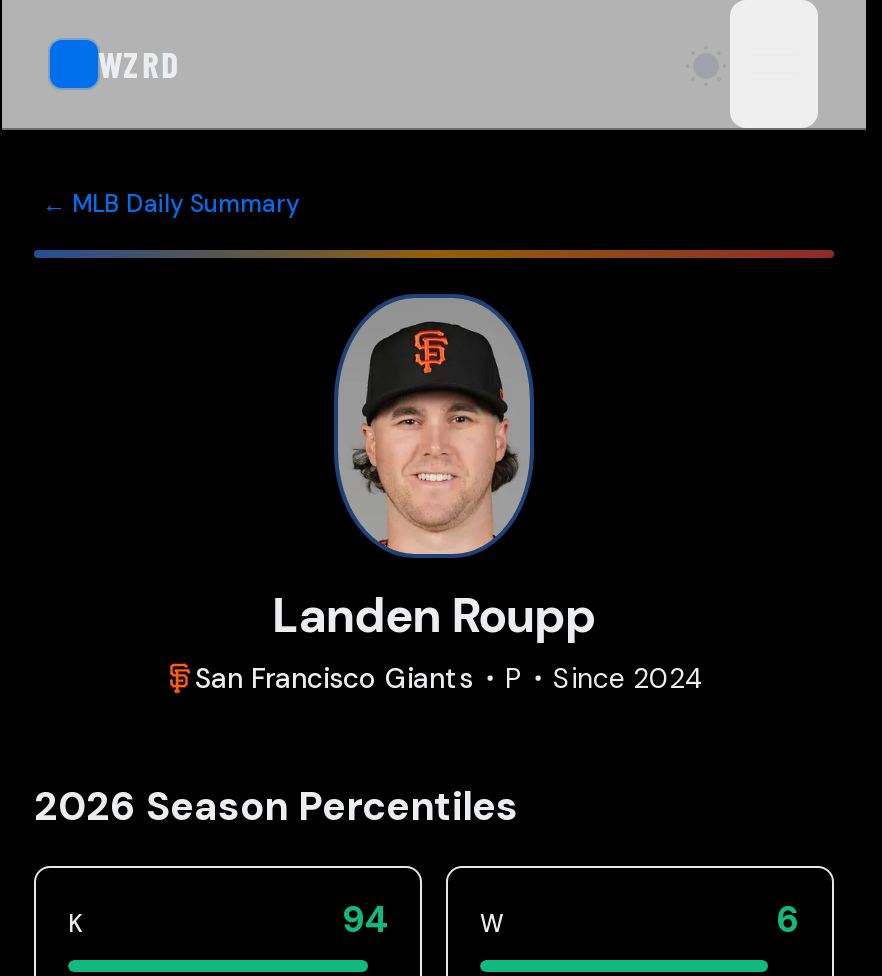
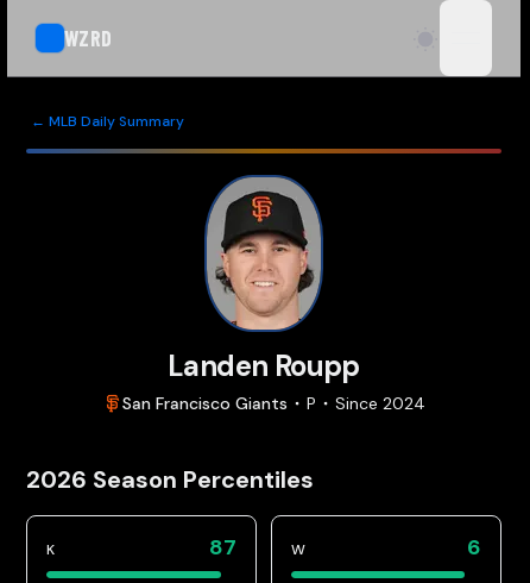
- 94
+ 87
